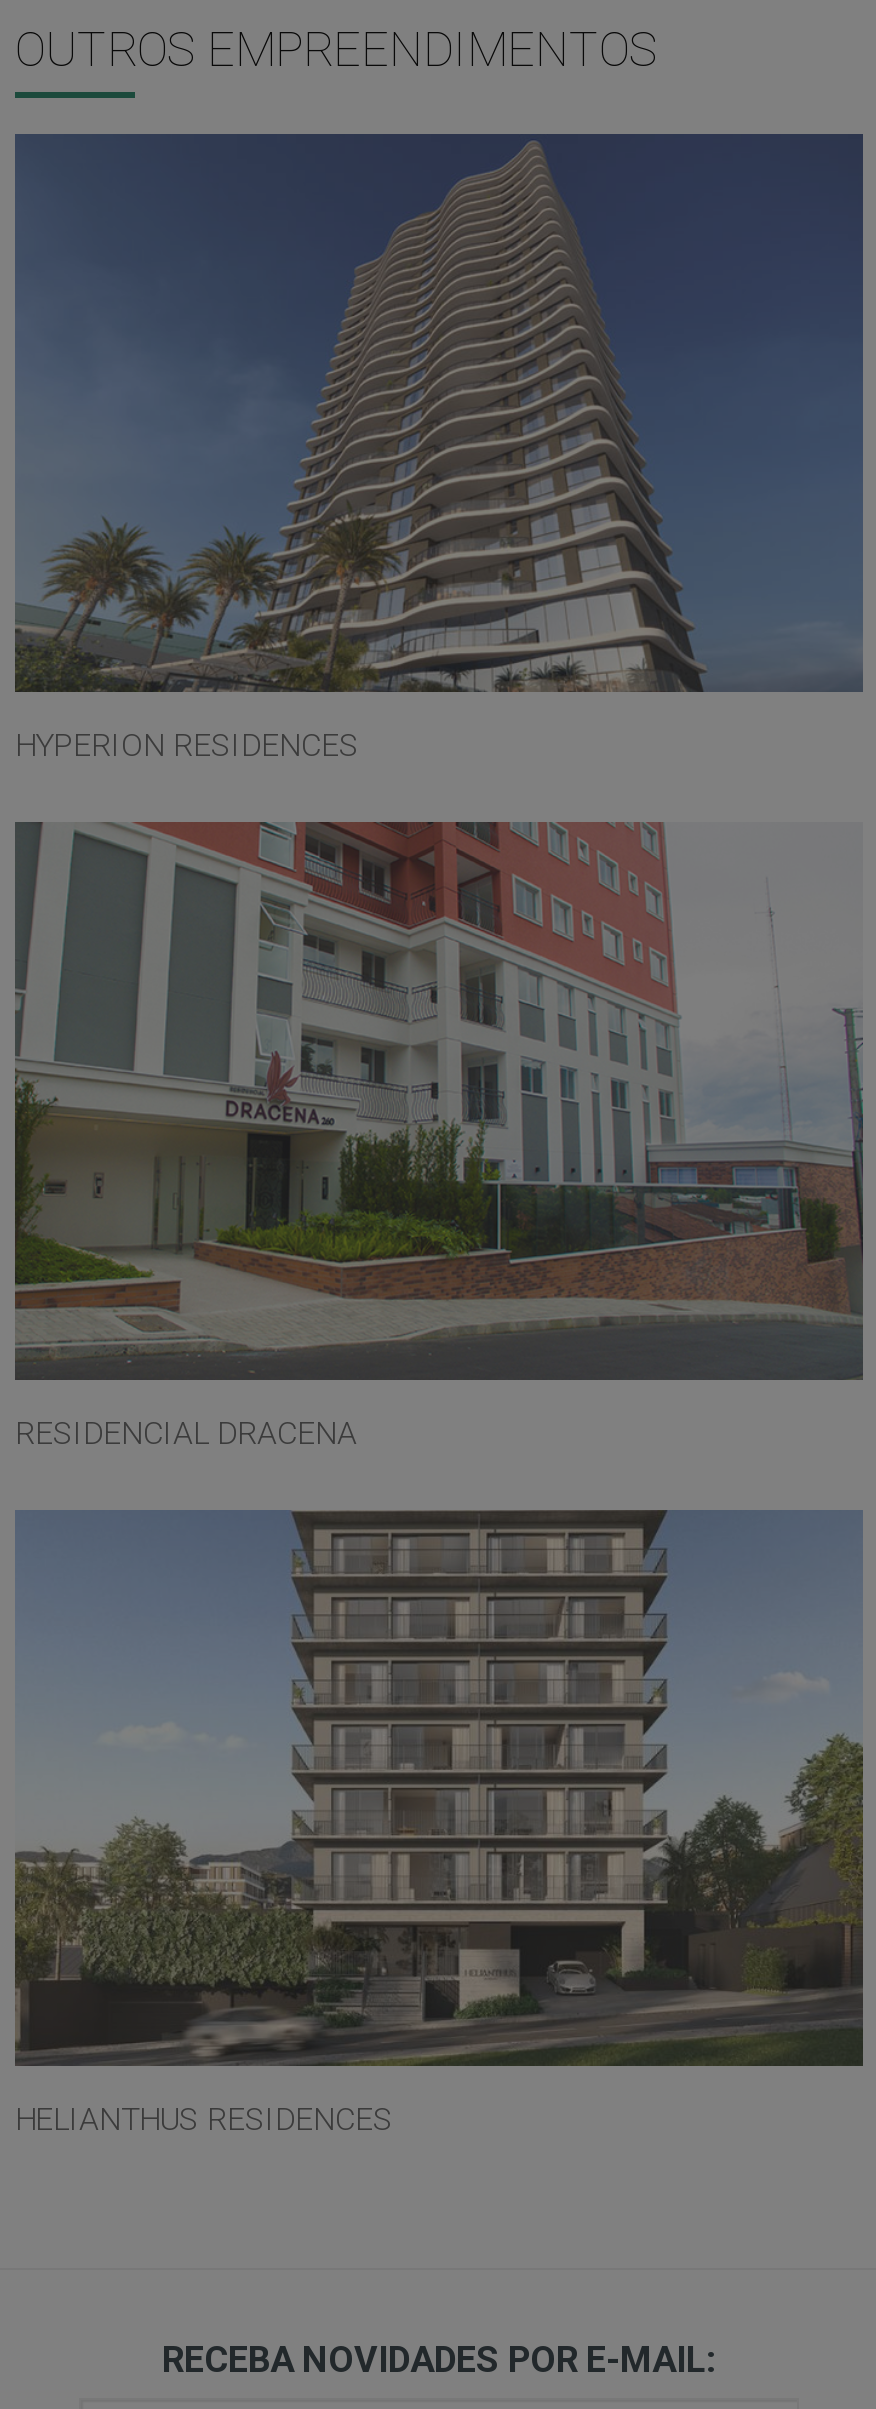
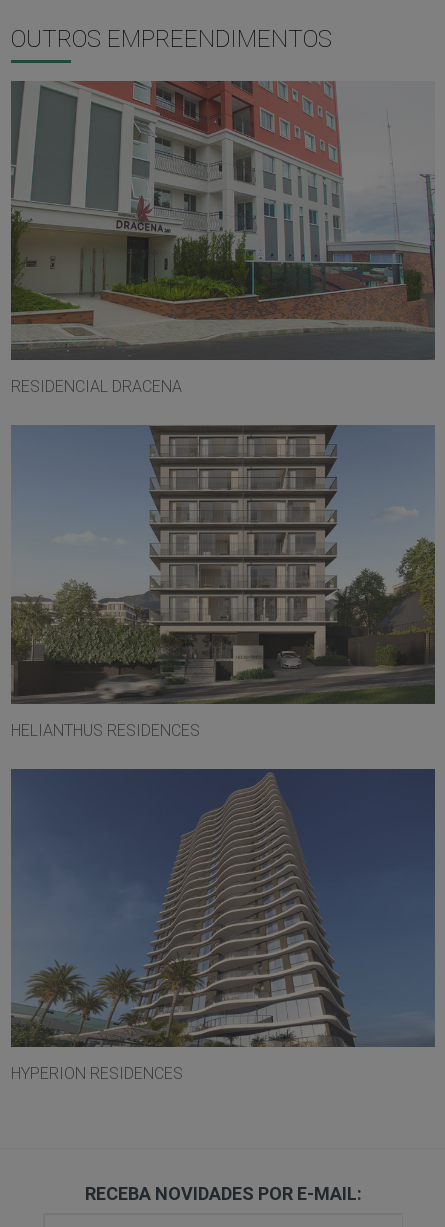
moved down: [image] | HYPERION RESIDENCES

moved up: [image] | RESIDENCIAL DRACENA | HELIANTHUS RESIDENCES
